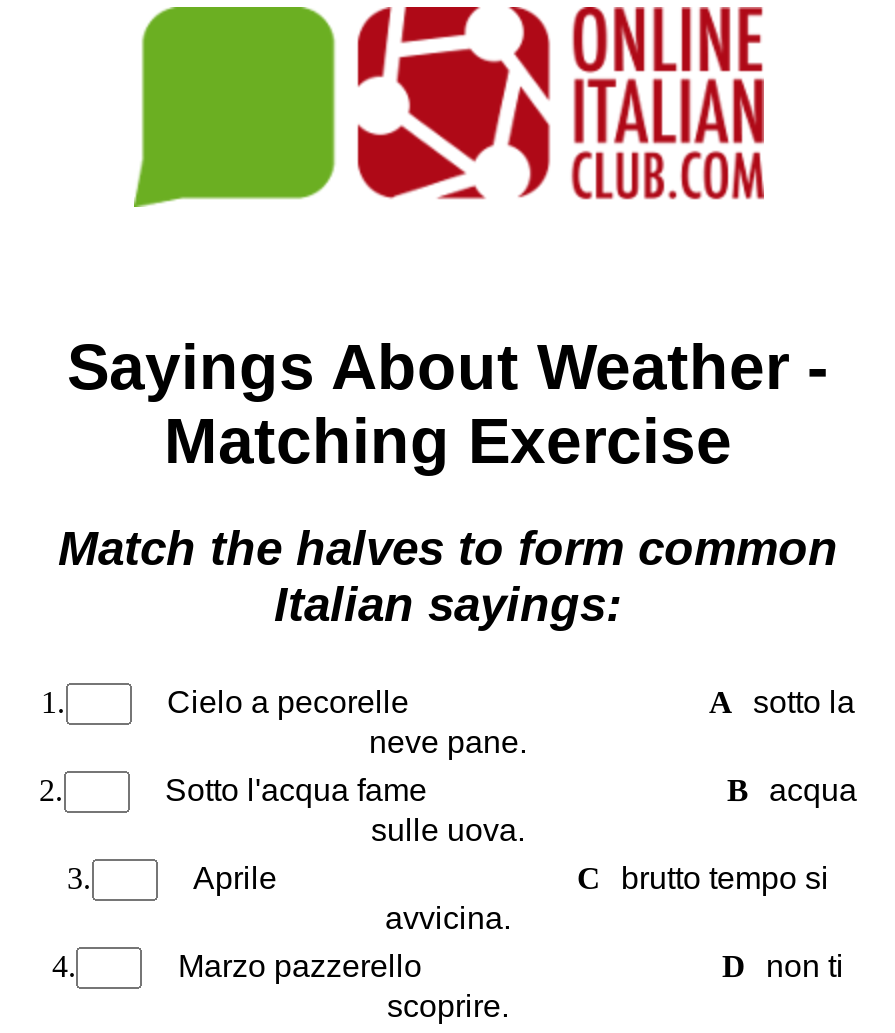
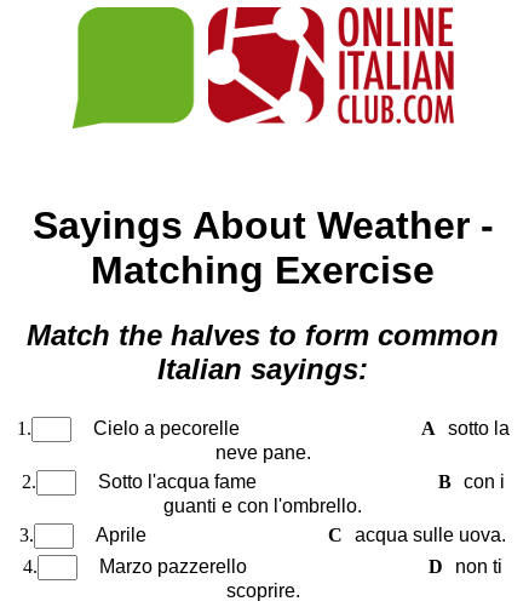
- B acqua
- sulle uova.
+ B con i
+ guanti e con l'ombrello.

- C brutto tempo si
- avvicina.
+ C acqua sulle uova.
